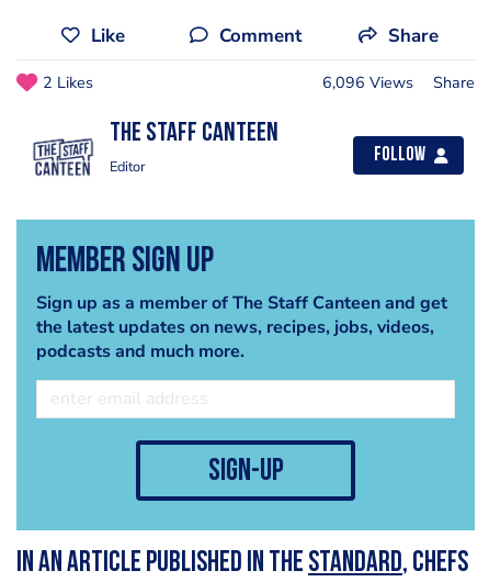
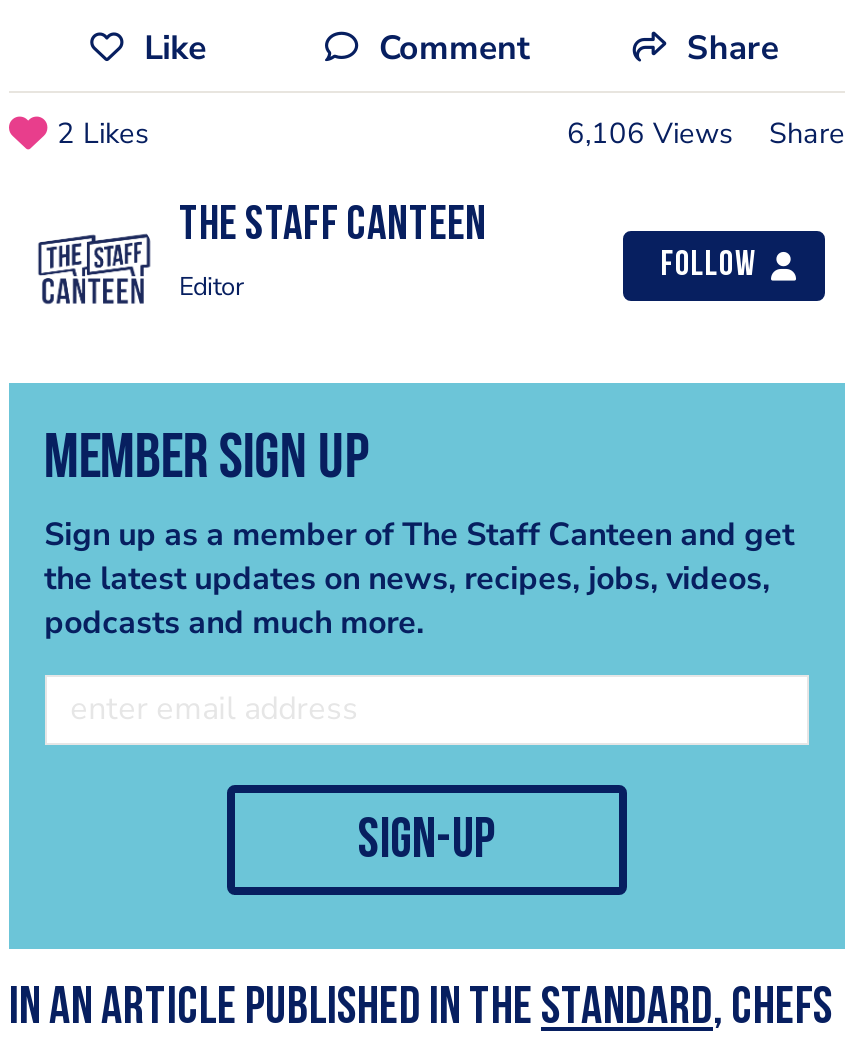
- 6,096 Views Share
+ 6,106 Views Share
